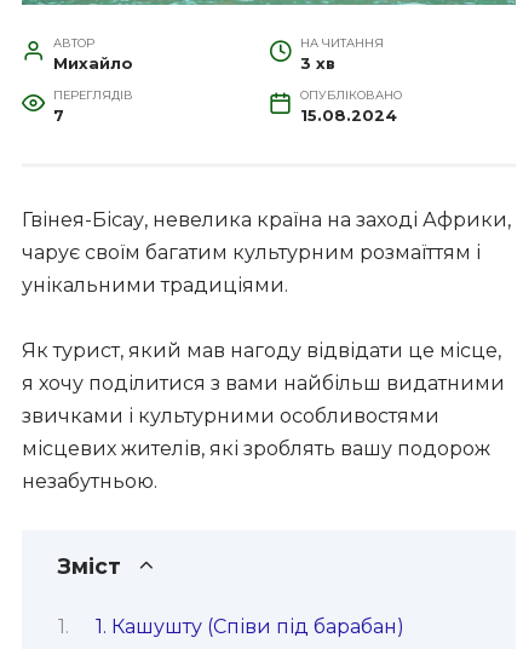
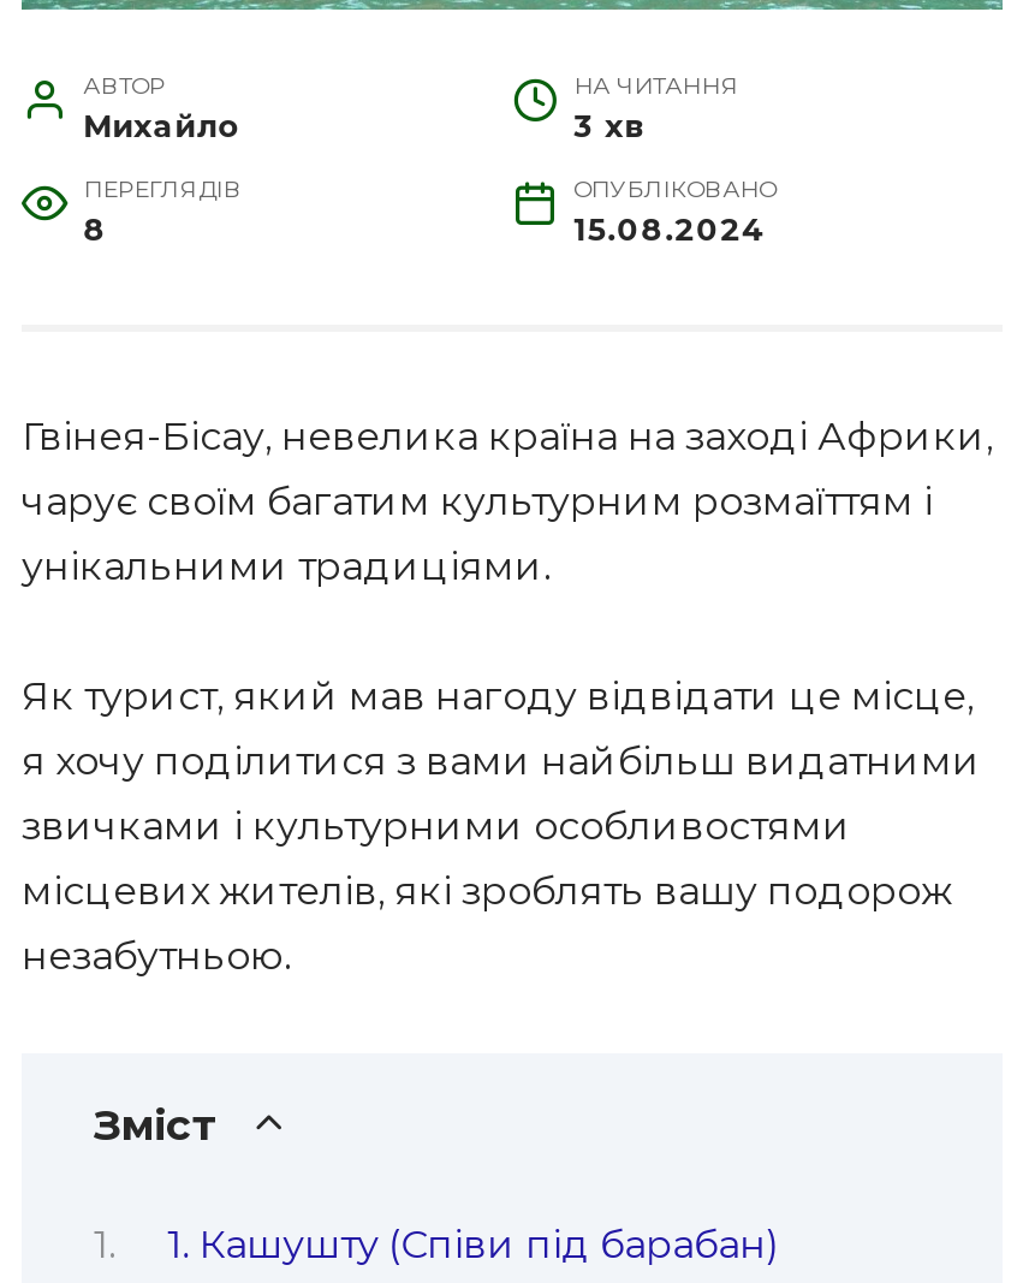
- 7
+ 8
